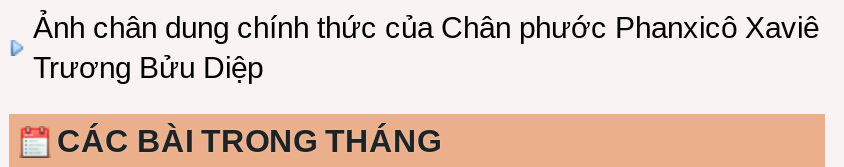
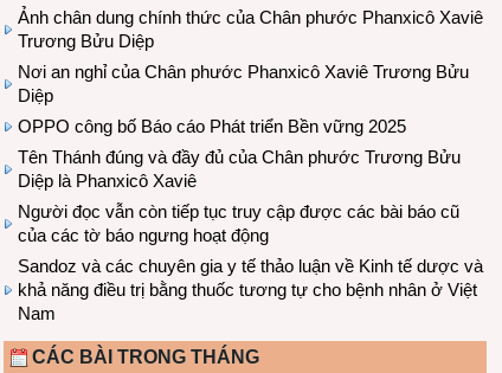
+ Nơi an nghỉ của Chân phước Phanxicô Xaviê Trương Bửu
+ Diệp
+ OPPO công bố Báo cáo Phát triển Bền vững 2025
+ Tên Thánh đúng và đầy đủ của Chân phước Trương Bửu
+ Diệp là Phanxicô Xaviê
+ Người đọc vẫn còn tiếp tục truy cập được các bài báo cũ
+ của các tờ báo ngưng hoạt động
+ Sandoz và các chuyên gia y tế thảo luận về Kinh tế dược và
+ khả năng điều trị bằng thuốc tương tự cho bệnh nhân ở Việt
+ Nam
